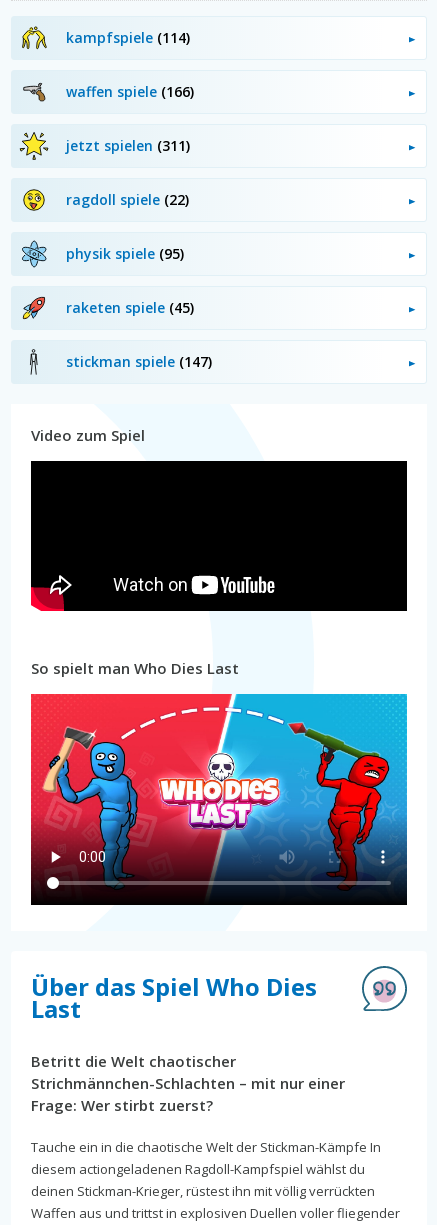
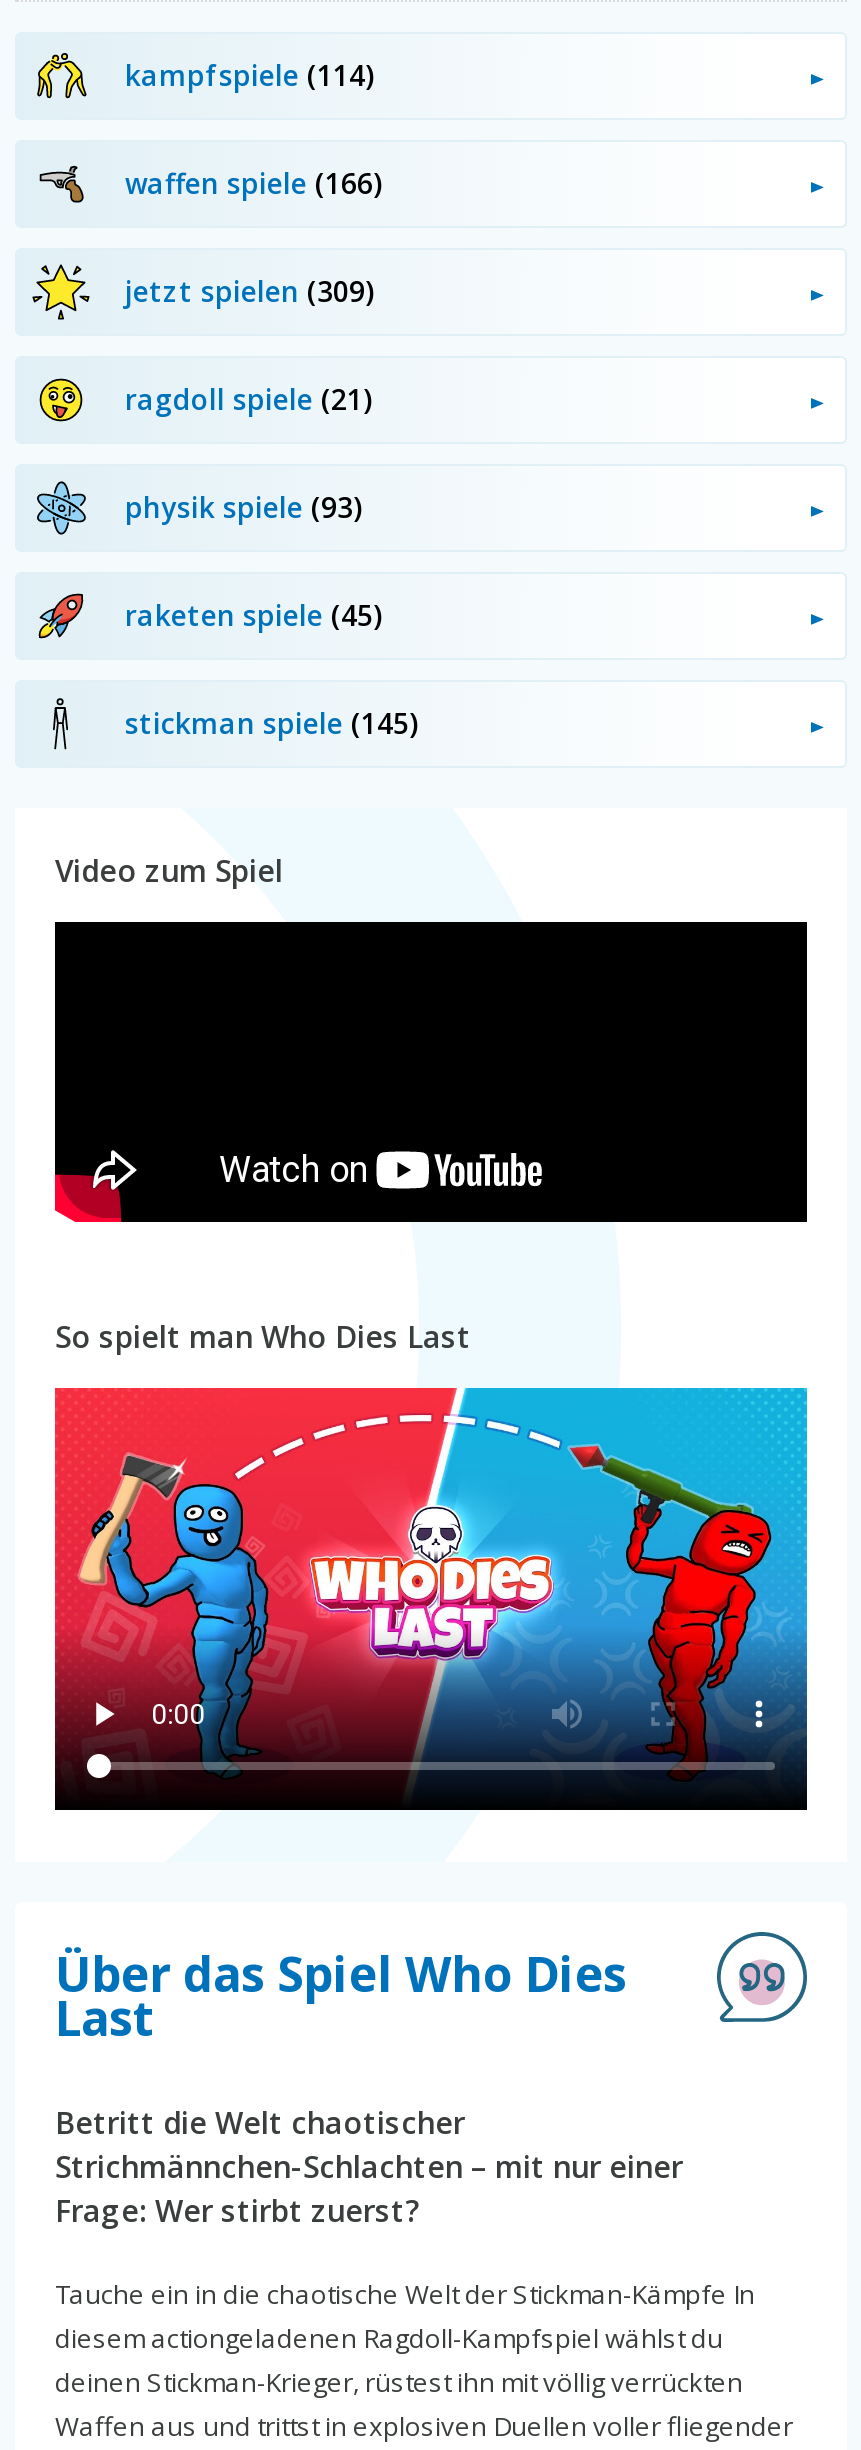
- jetzt spielen (311)
+ jetzt spielen (309)

- ragdoll spiele (22)
+ ragdoll spiele (21)

- physik spiele (95)
+ physik spiele (93)

- stickman spiele (147)
+ stickman spiele (145)
